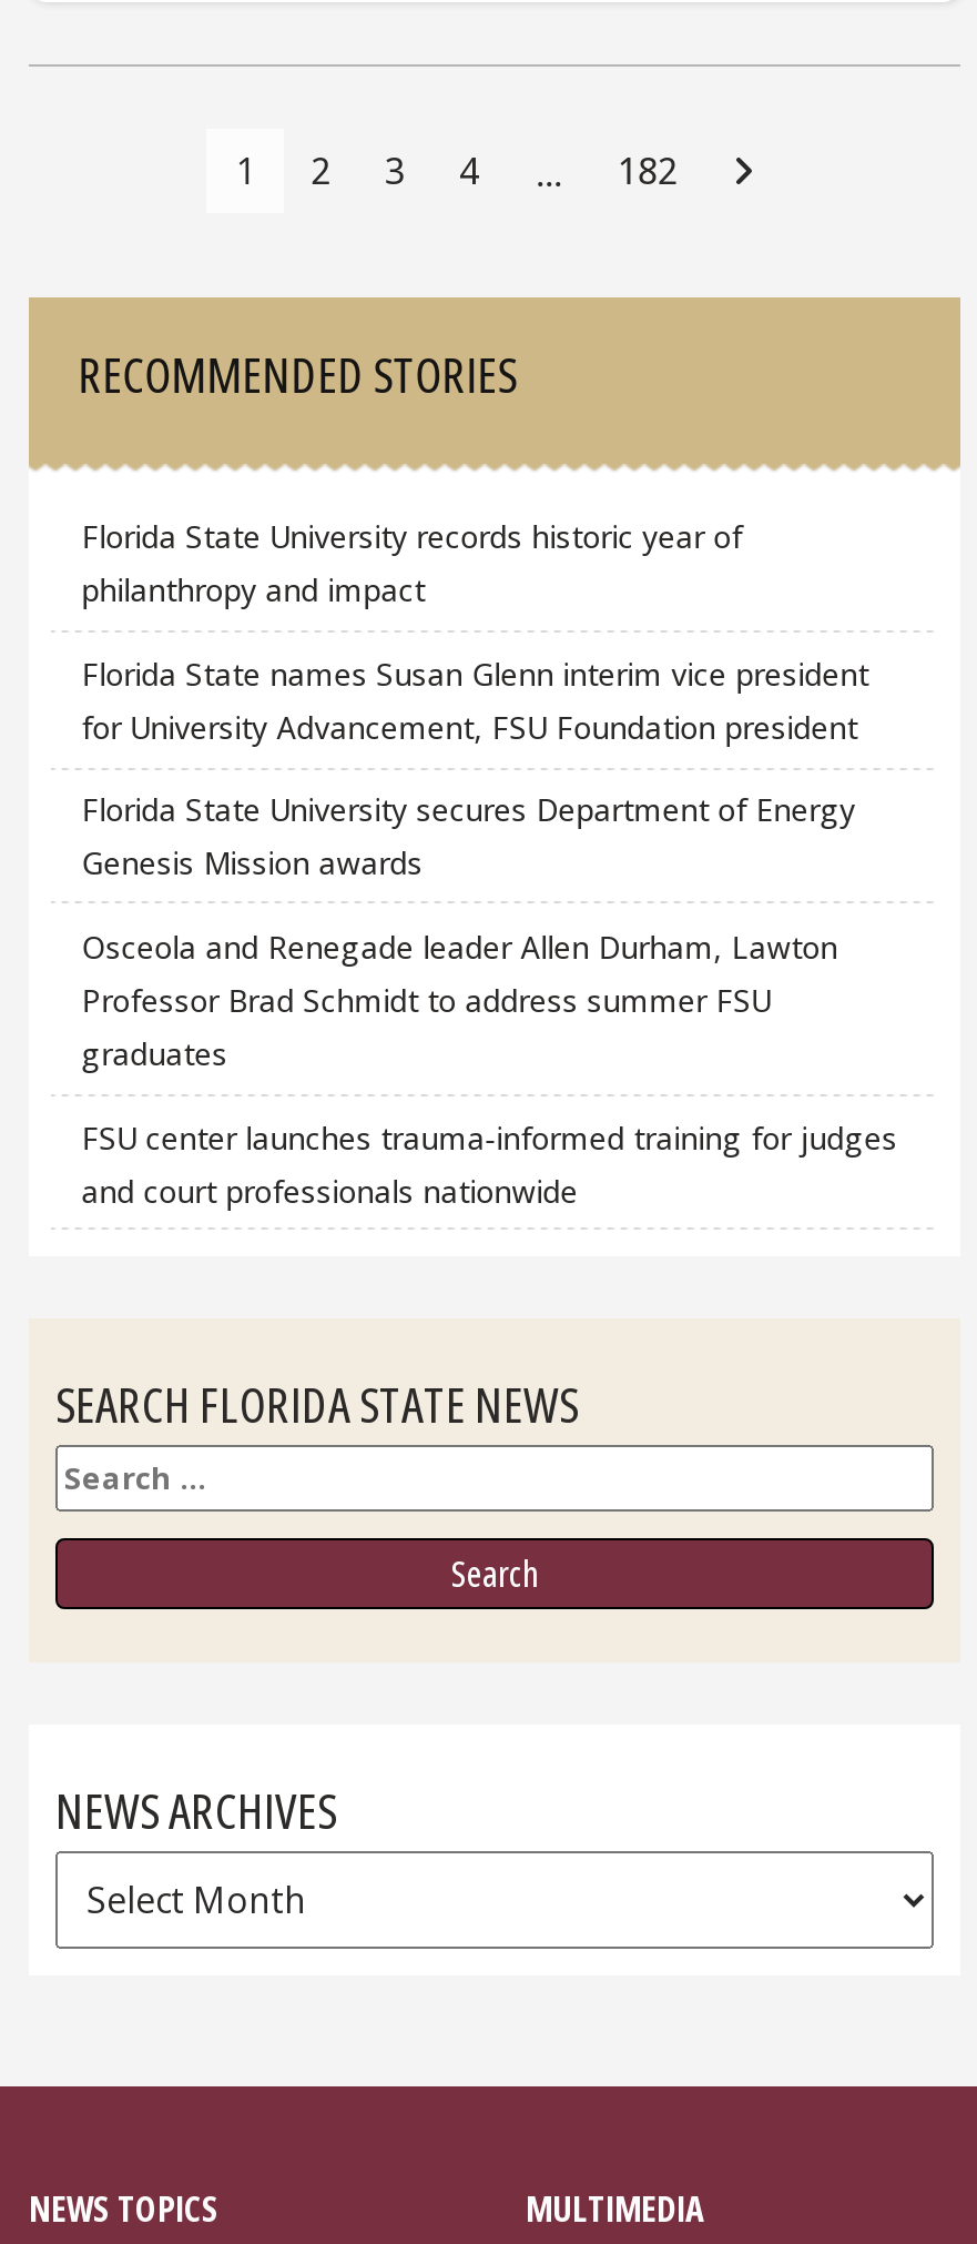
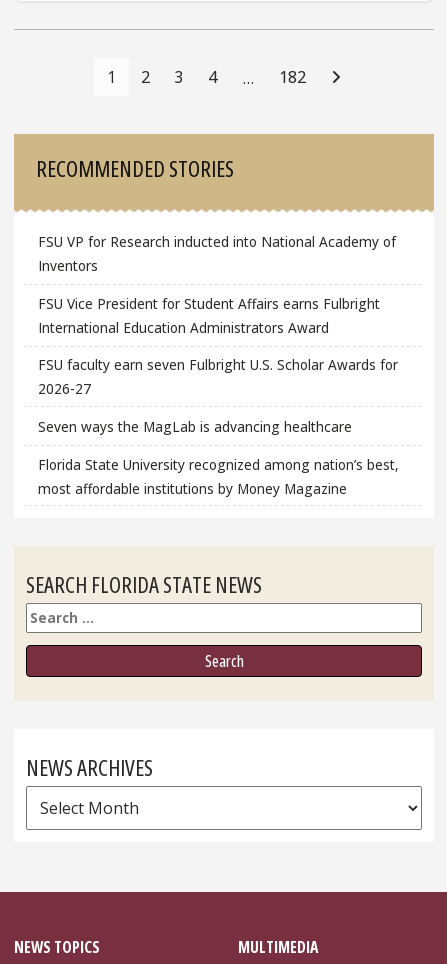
- Florida State University records historic year of
- philanthropy and impact
+ FSU VP for Research inducted into National Academy of
+ Inventors

- Florida State names Susan Glenn interim vice president
- for University Advancement, FSU Foundation president
+ FSU Vice President for Student Affairs earns Fulbright
+ International Education Administrators Award

- Florida State University secures Department of Energy
- Genesis Mission awards
+ FSU faculty earn seven Fulbright U.S. Scholar Awards for
+ 2026-27

- Osceola and Renegade leader Allen Durham, Lawton
- Professor Brad Schmidt to address summer FSU
- graduates
+ Seven ways the MagLab is advancing healthcare

- FSU center launches trauma-informed training for judges
- and court professionals nationwide
+ Florida State University recognized among nation’s best,
+ most affordable institutions by Money Magazine
